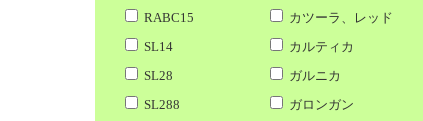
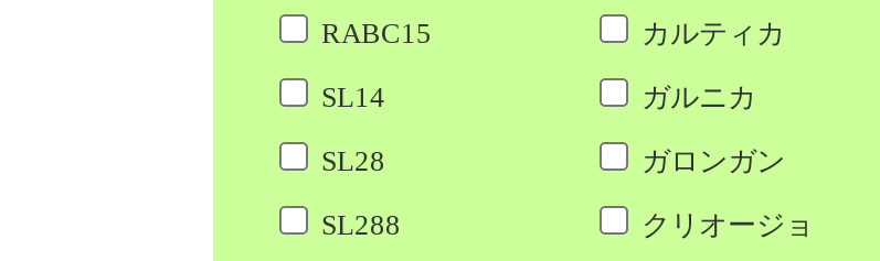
- カツーラ、レッド

moved up: カルティカ

moved up: ガルニカ

moved up: ガロンガン

+ クリオージョ
